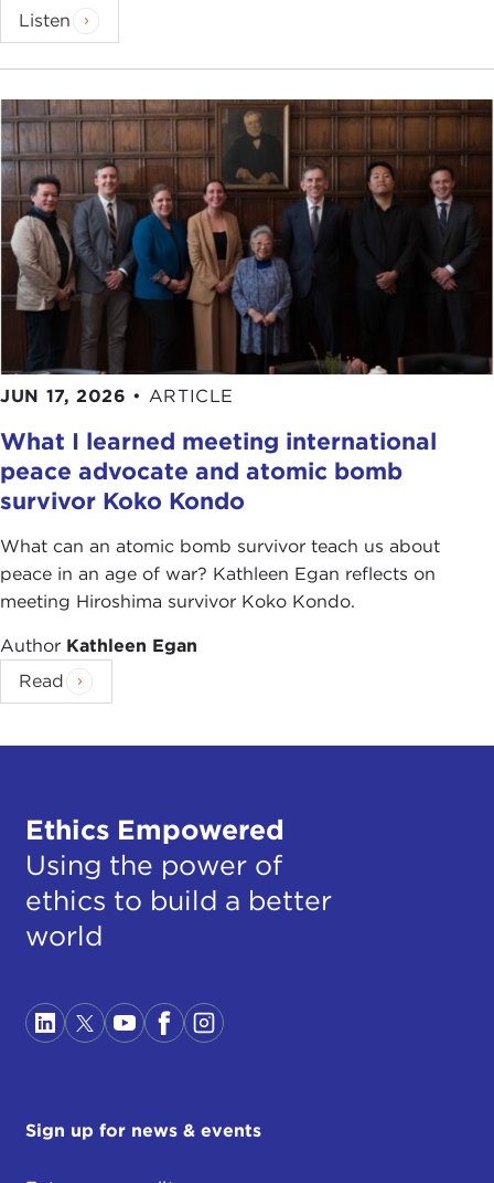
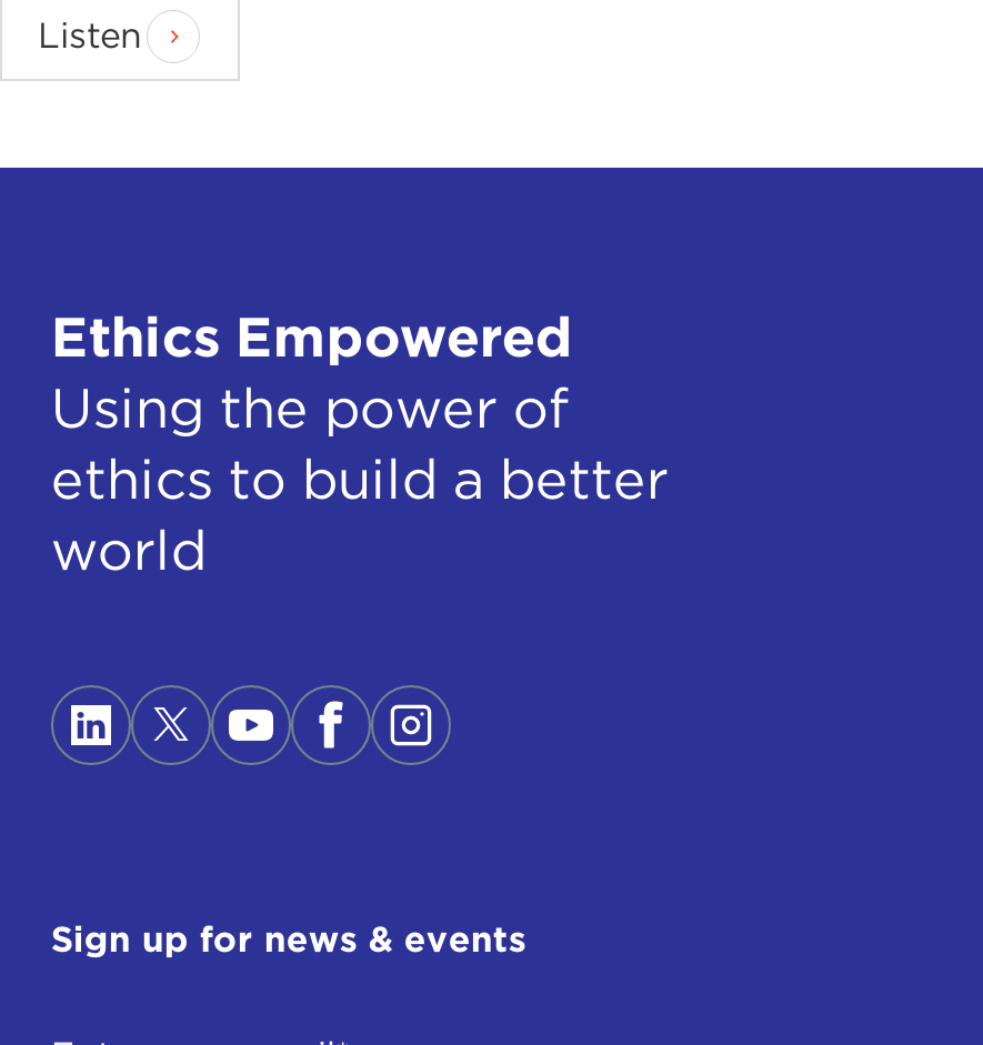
- [image]
- JUN 17, 2026 • ARTICLE
- What I learned meeting international
- peace advocate and atomic bomb
- survivor Koko Kondo
- What can an atomic bomb survivor teach us about
- peace in an age of war? Kathleen Egan reflects on
- meeting Hiroshima survivor Koko Kondo.
- Author Kathleen Egan
- Read
